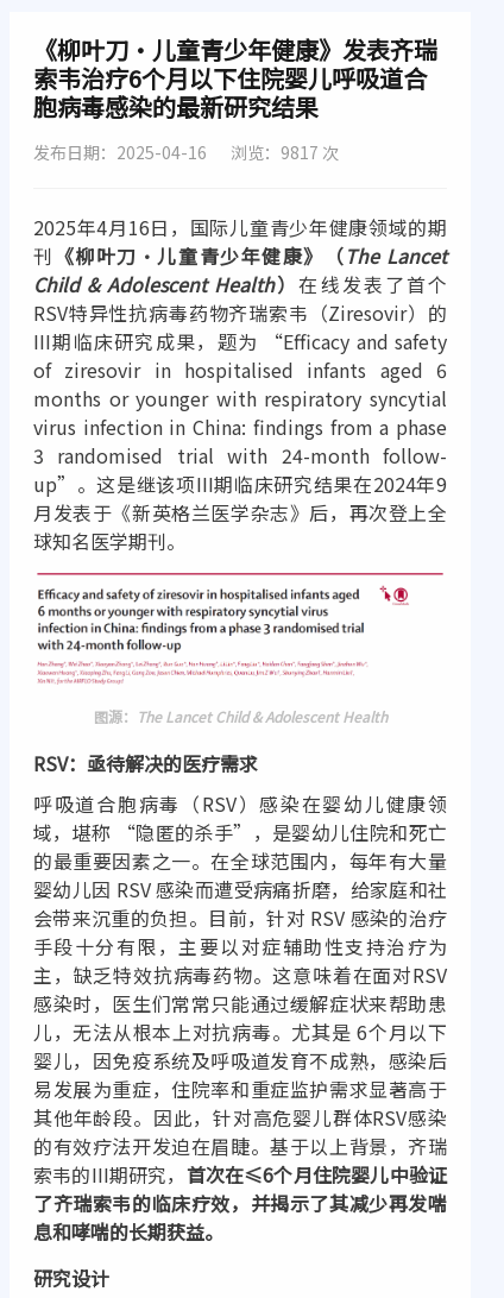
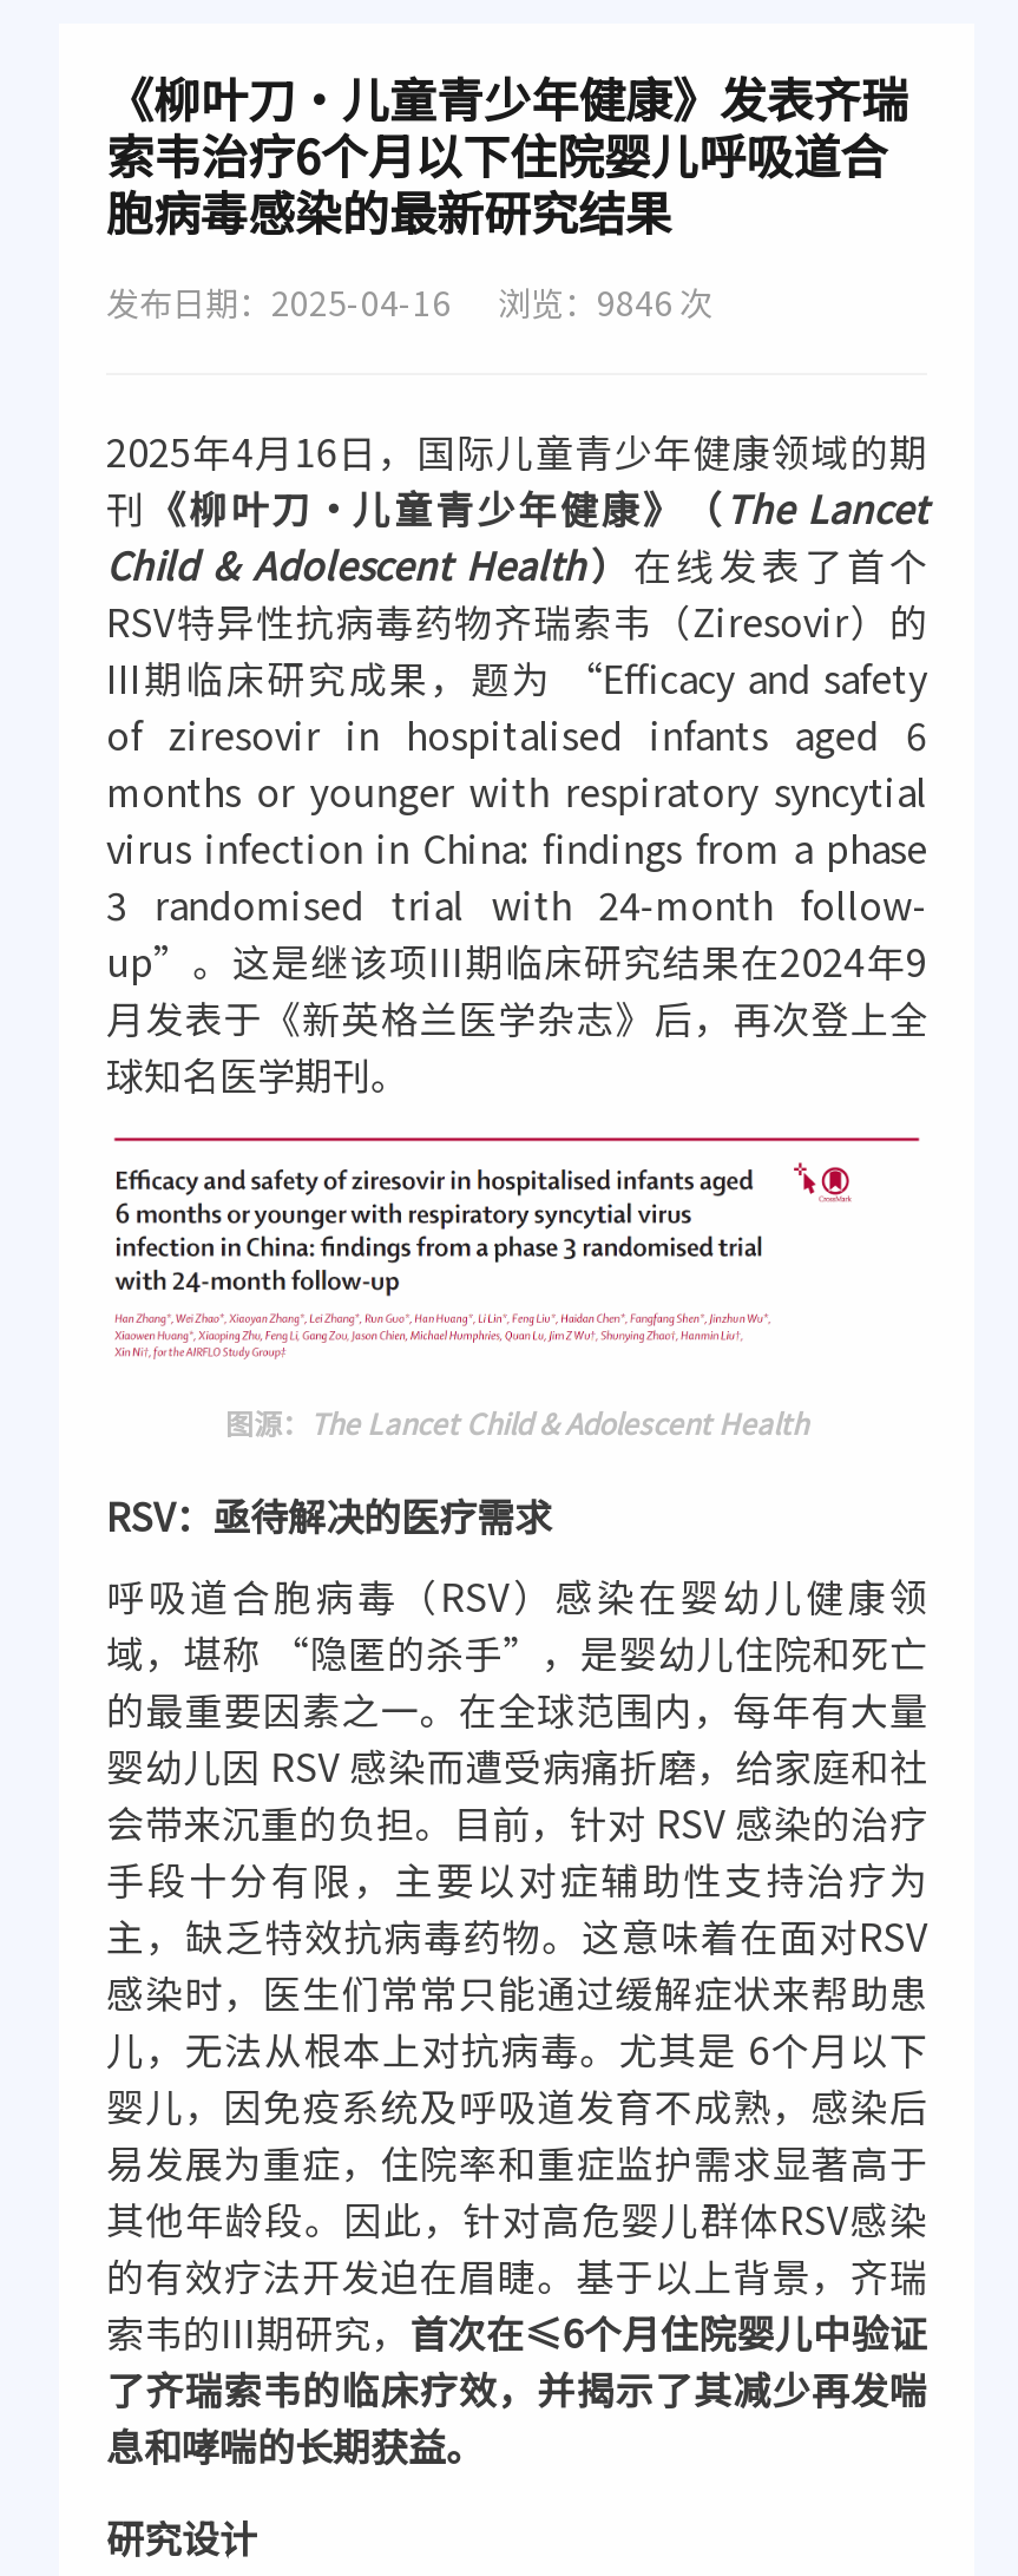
- 发布日期：2025-04-16 浏览：9817 次
+ 发布日期：2025-04-16 浏览：9846 次
